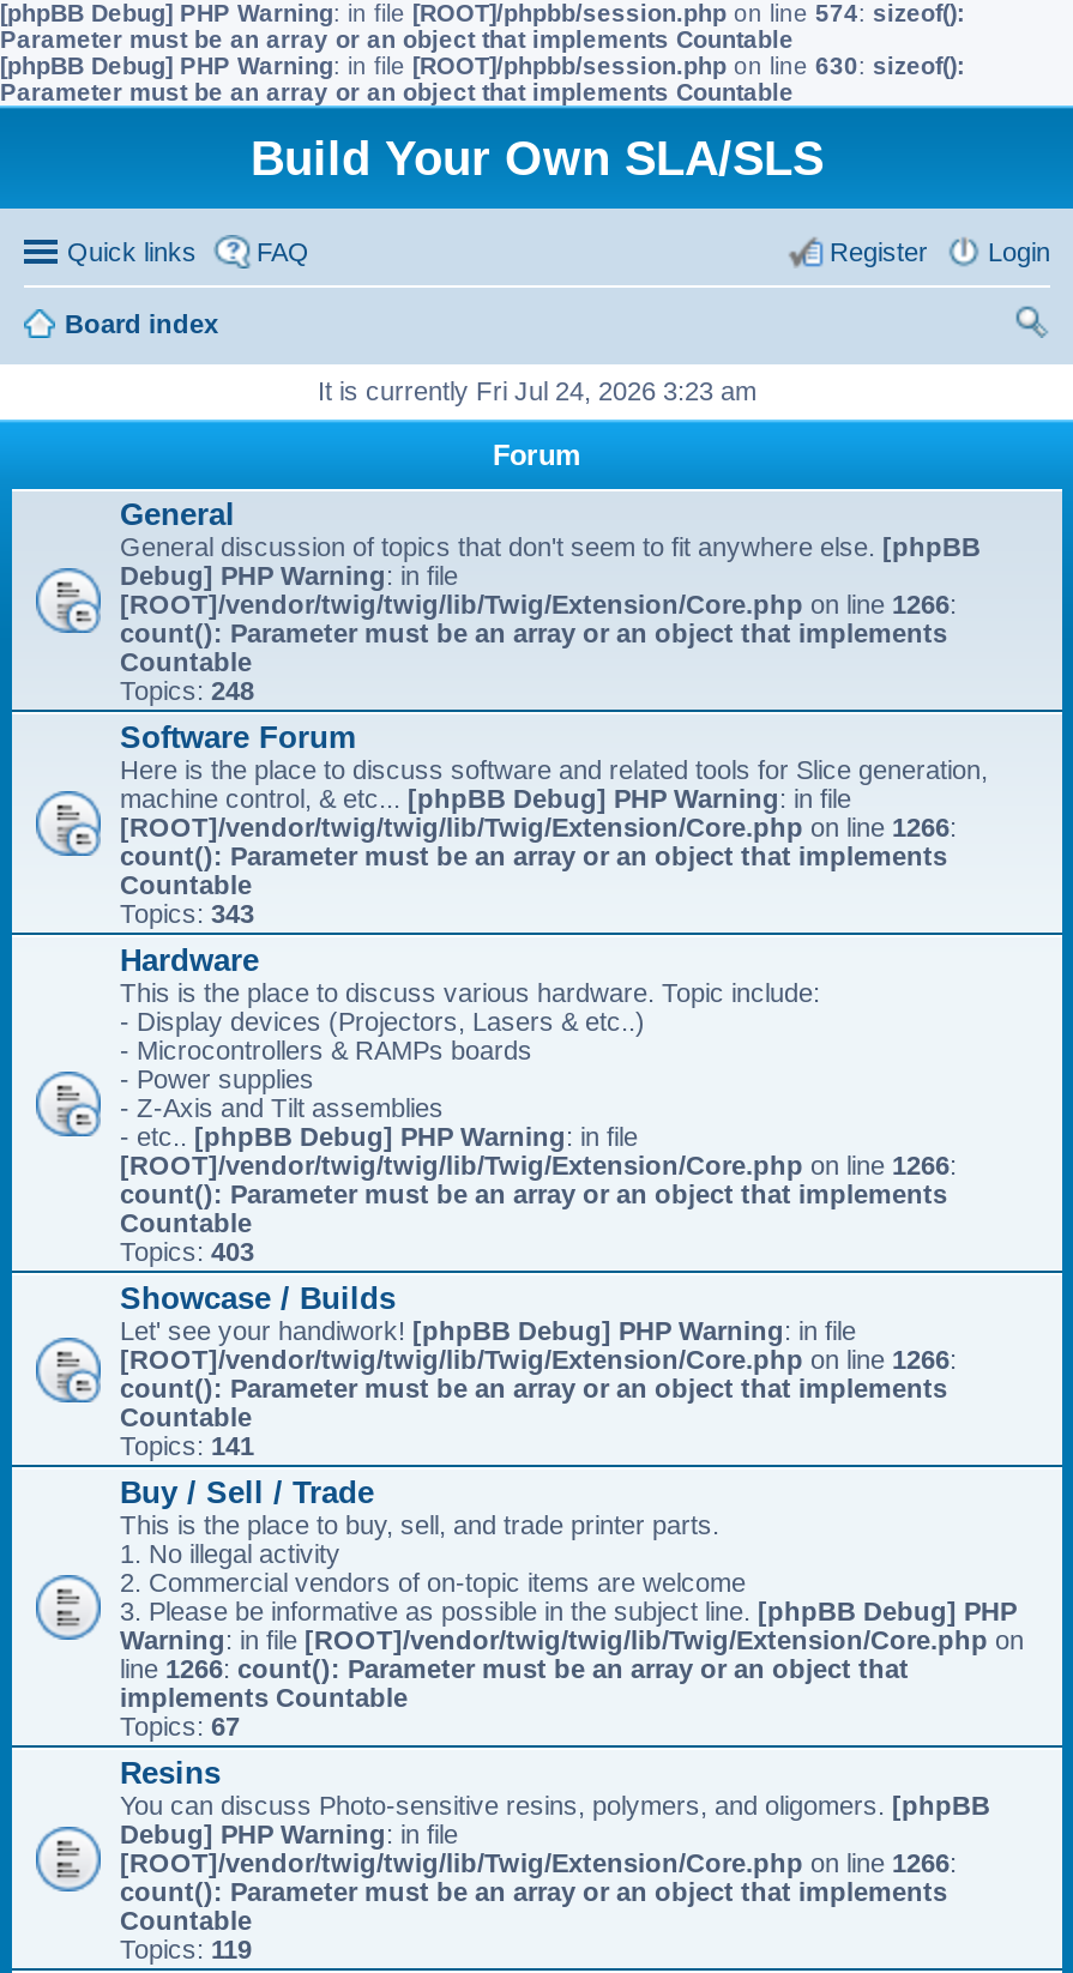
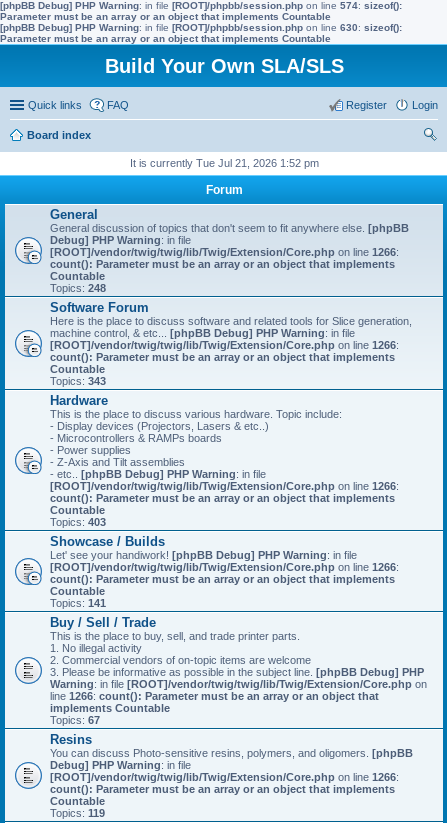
- It is currently Fri Jul 24, 2026 3:23 am
+ It is currently Tue Jul 21, 2026 1:52 pm
